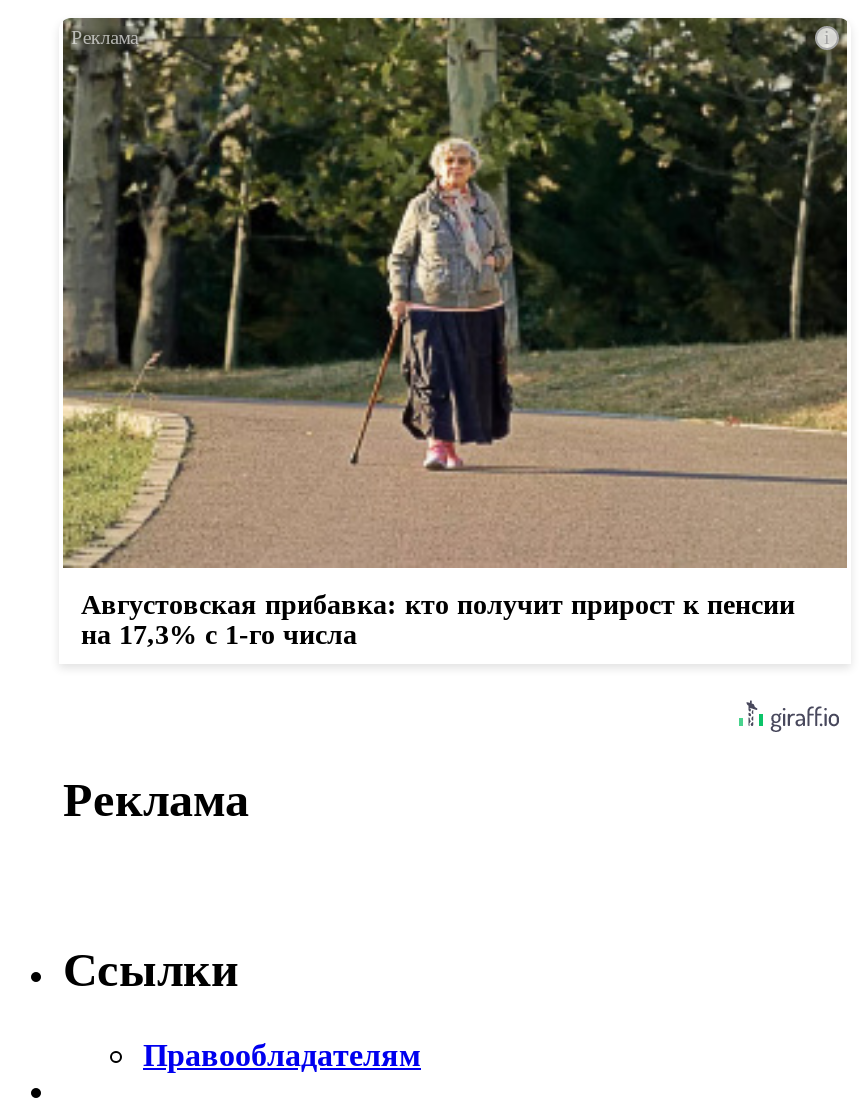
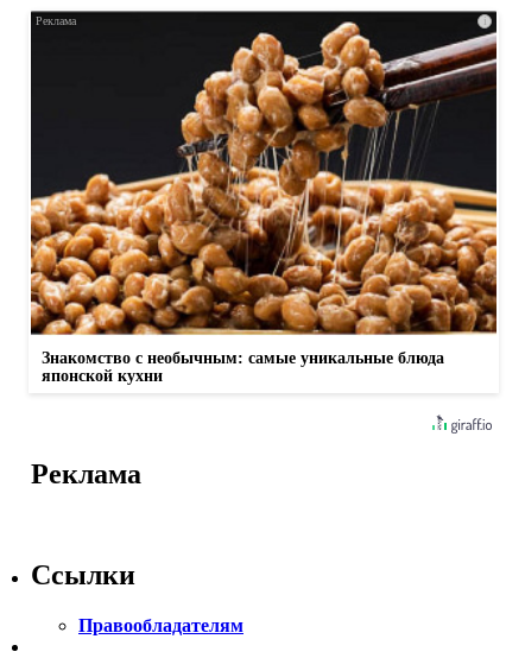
- [image]
- Августовская прибавка: кто получит прирост к пенсии
- на 17,3% с 1-го числа
+ [image]
+ Знакомство с необычным: самые уникальные блюда
+ японской кухни
